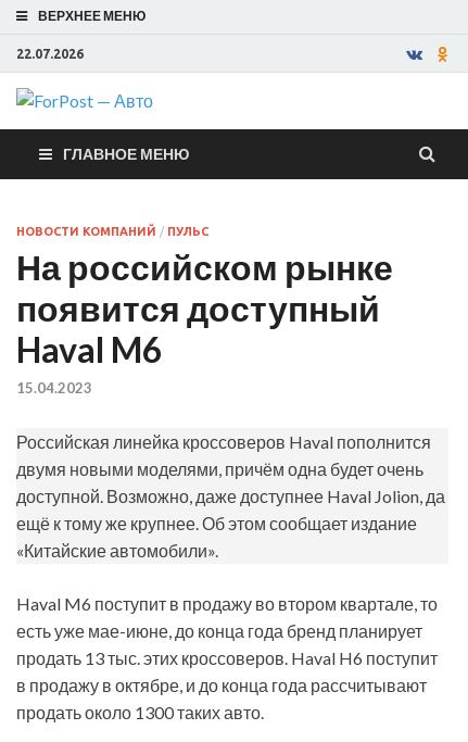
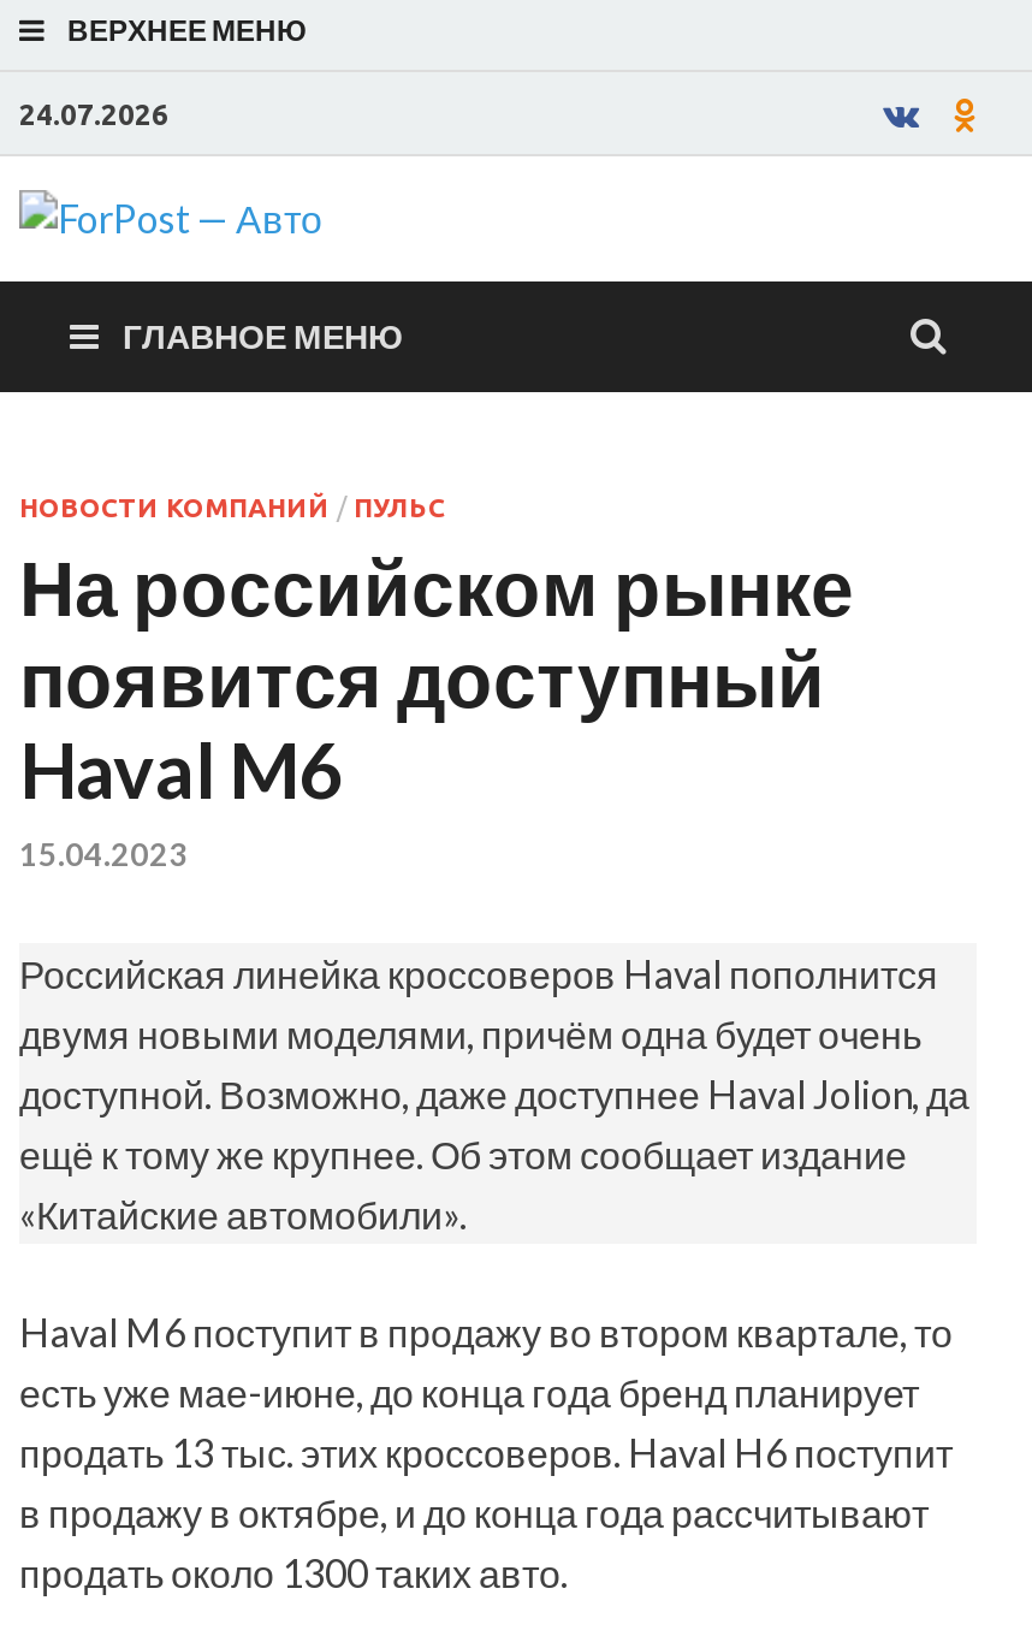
- 22.07.2026
+ 24.07.2026
